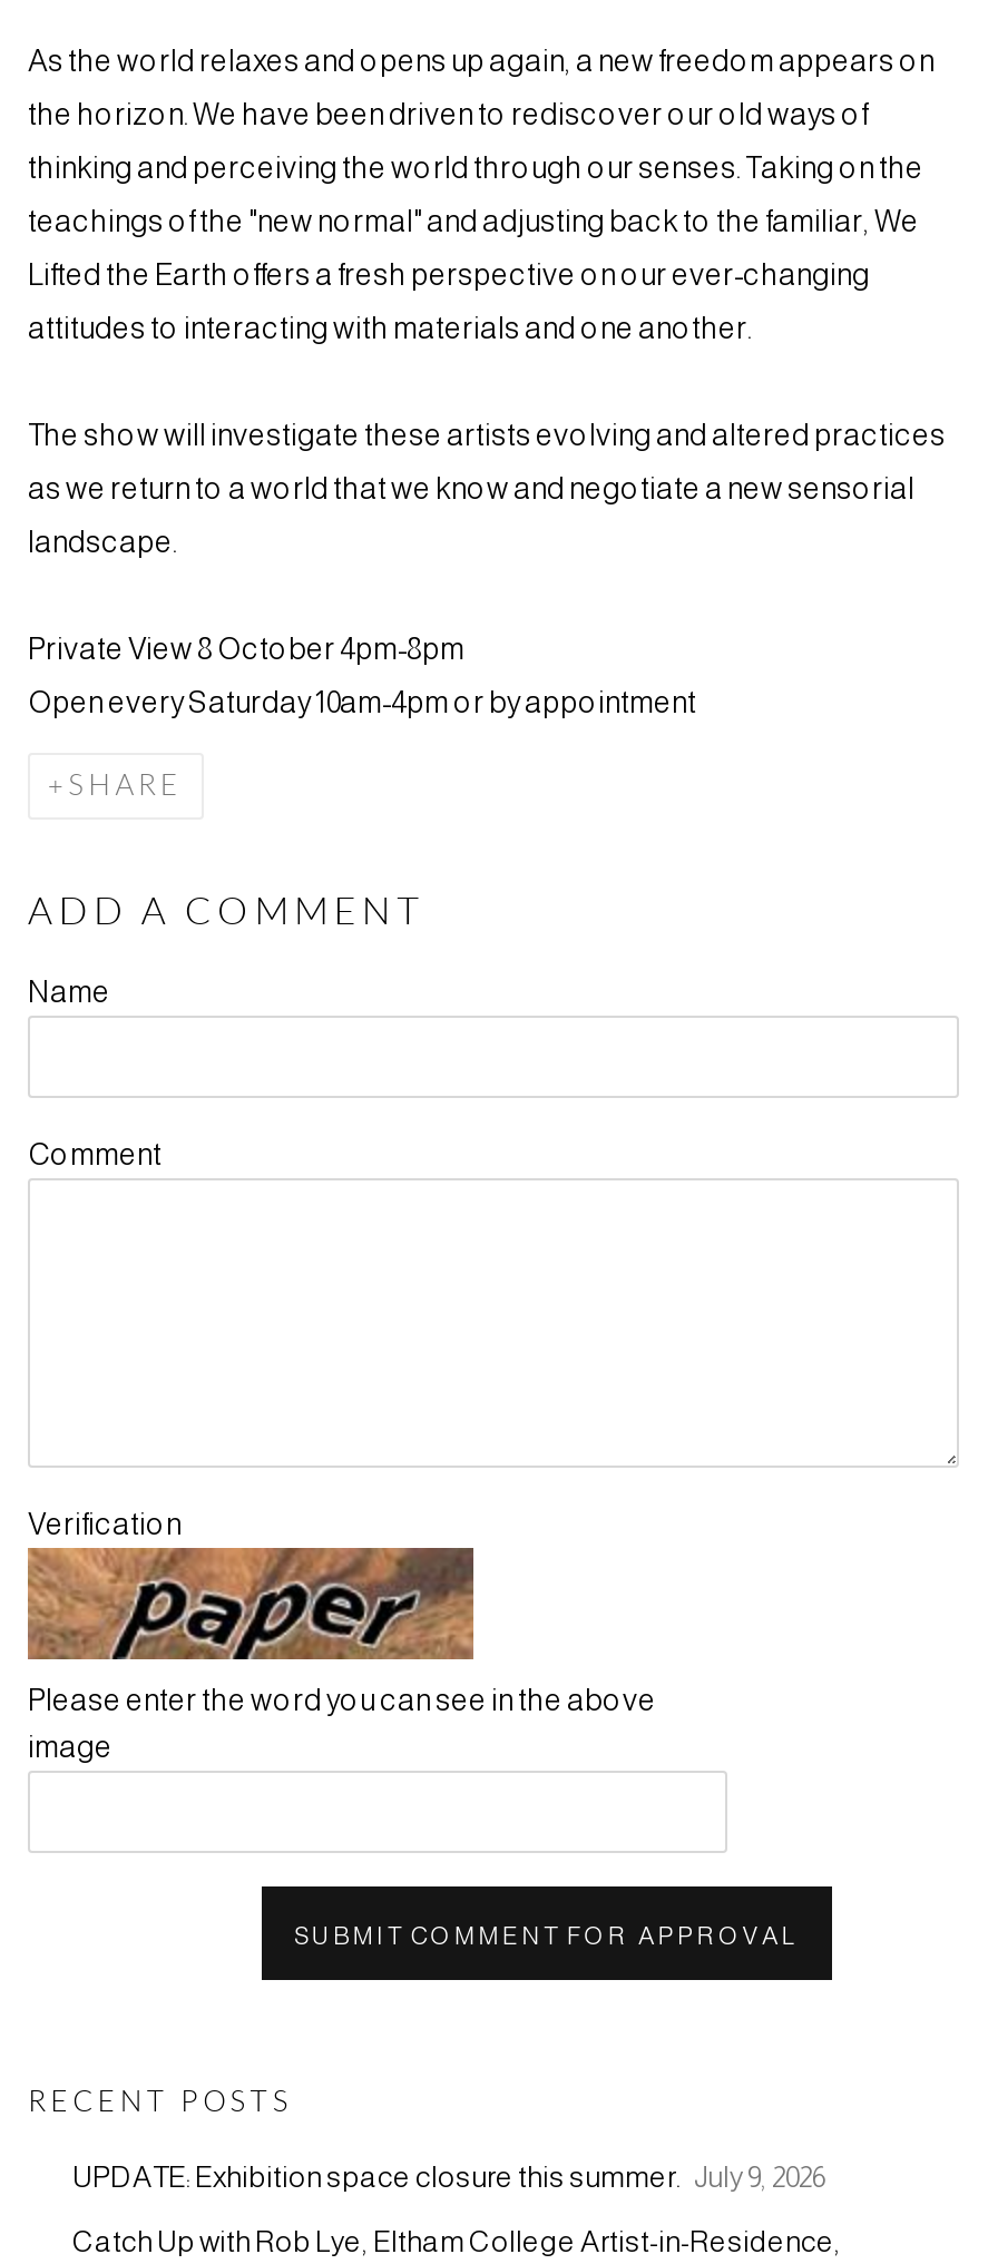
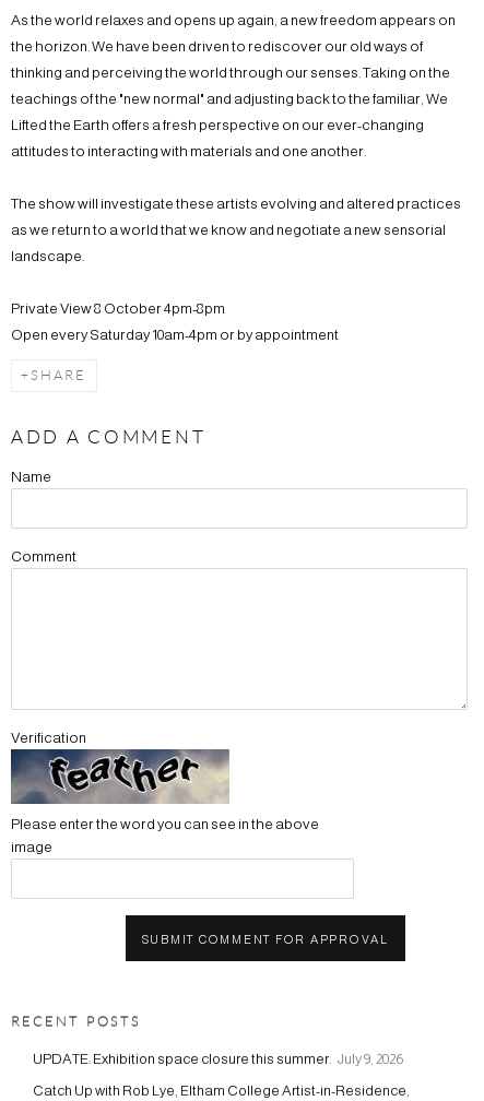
- [image]
+ [image]
